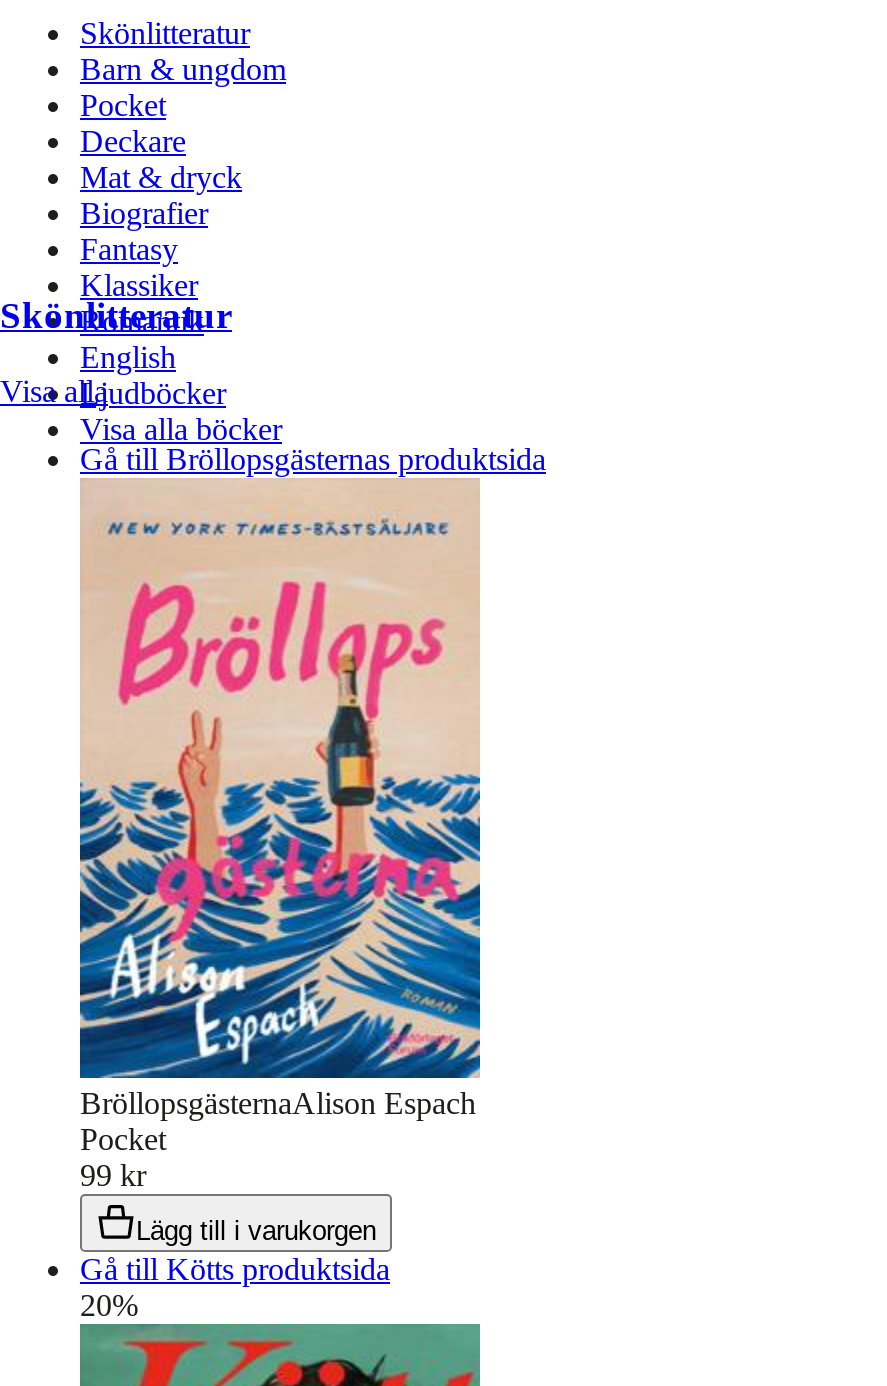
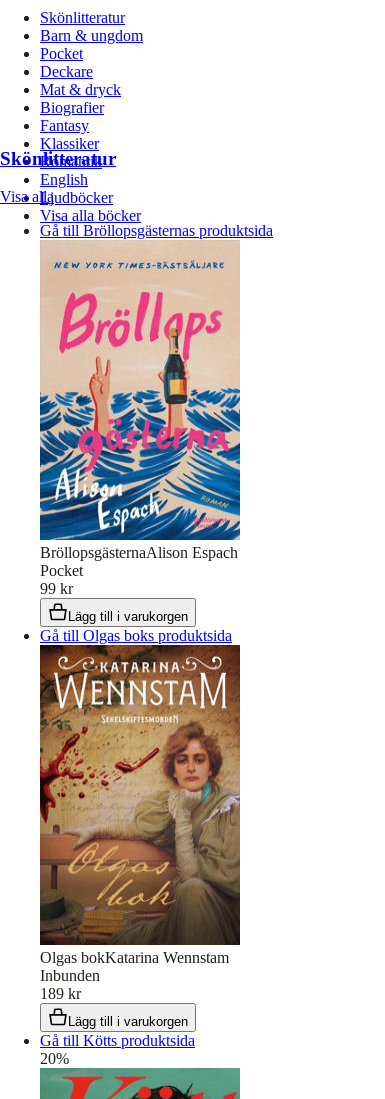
+ [image]
+ Olgas bokKatarina Wennstam
+ Inbunden
+ 189 kr
+ Lägg till i varukorgen

+ Gå till Olgas boks produktsida
